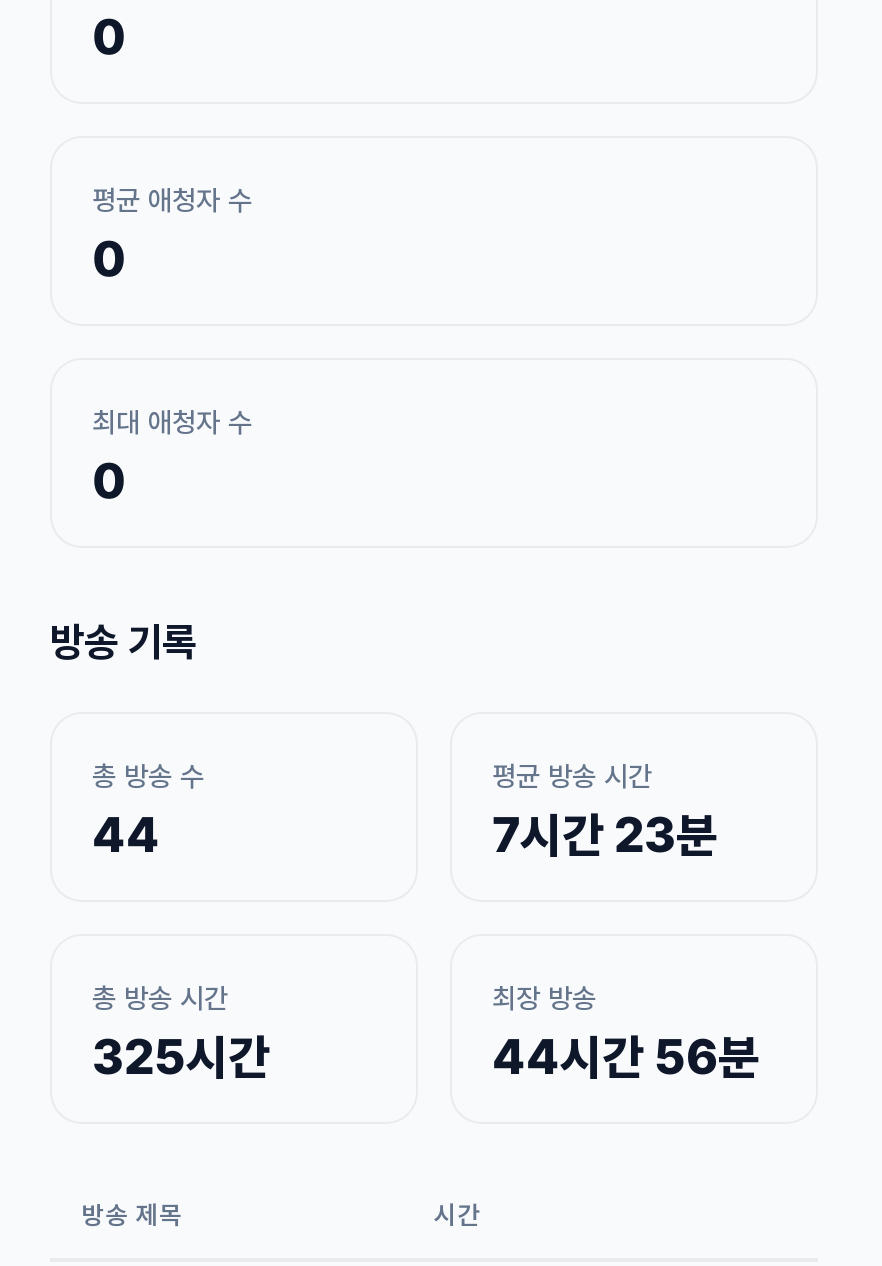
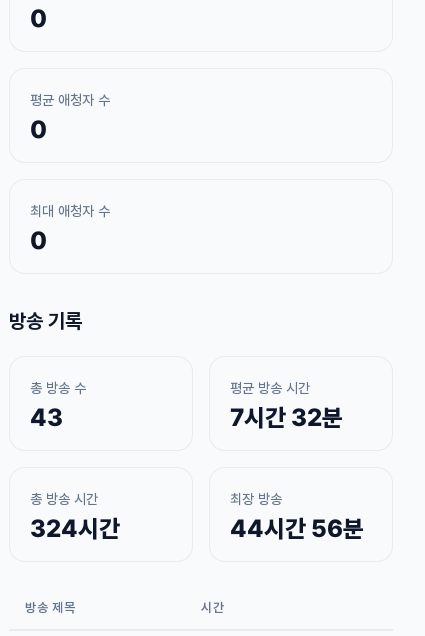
- 44
+ 43

- 7시간 23분
+ 7시간 32분

- 325시간
+ 324시간
